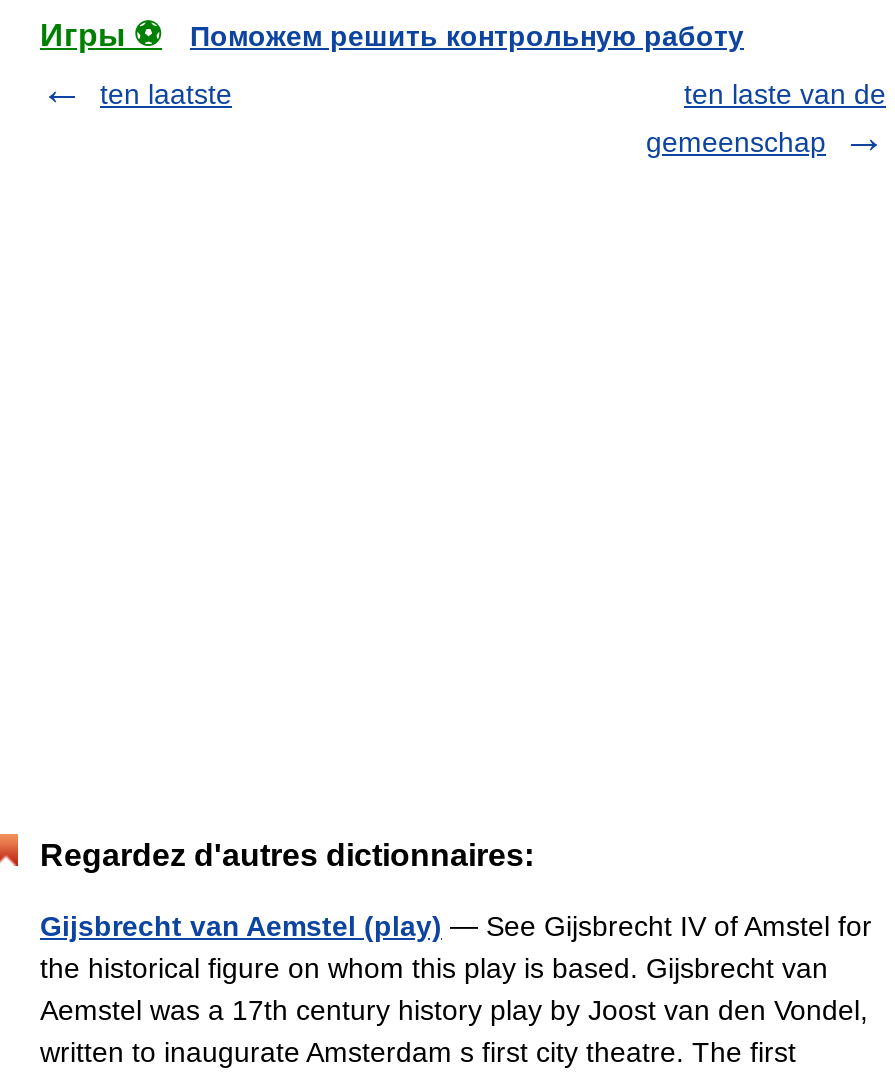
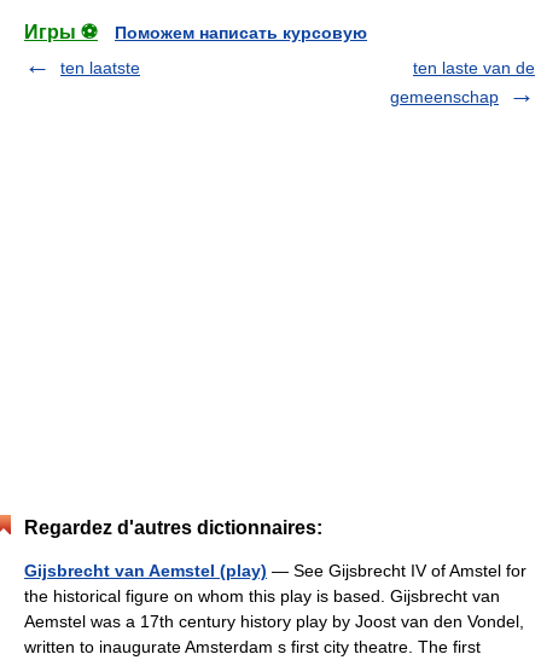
- Поможем решить контрольную работу
+ Поможем написать курсовую
